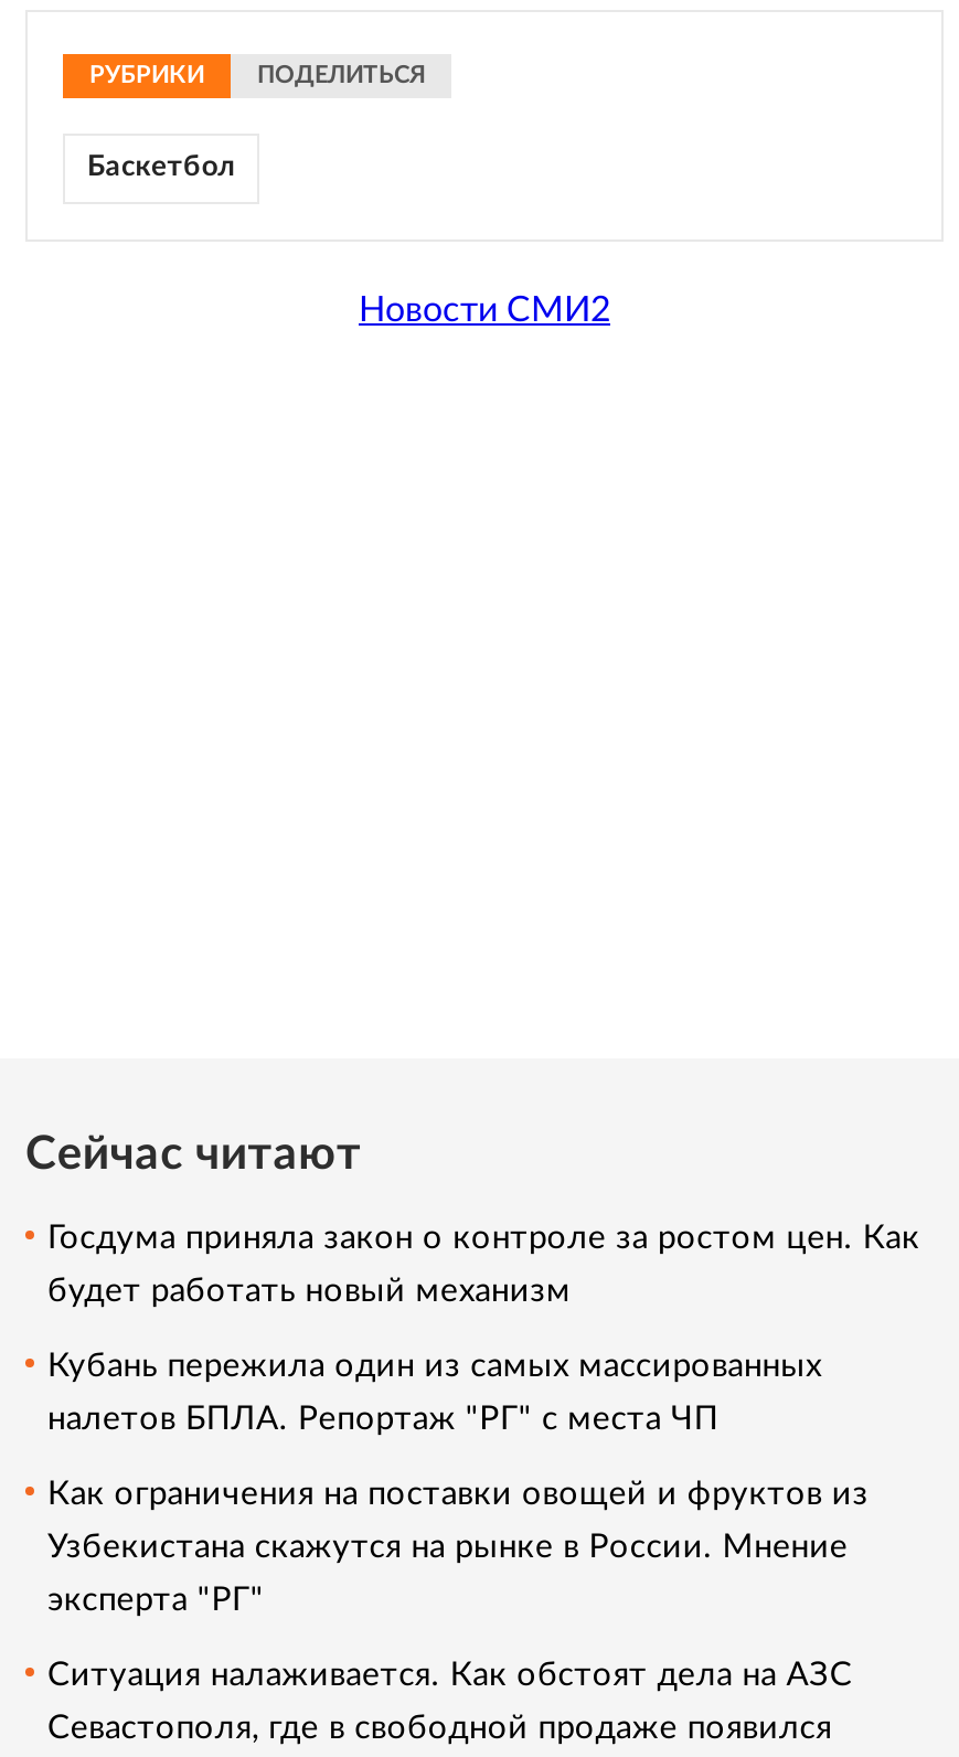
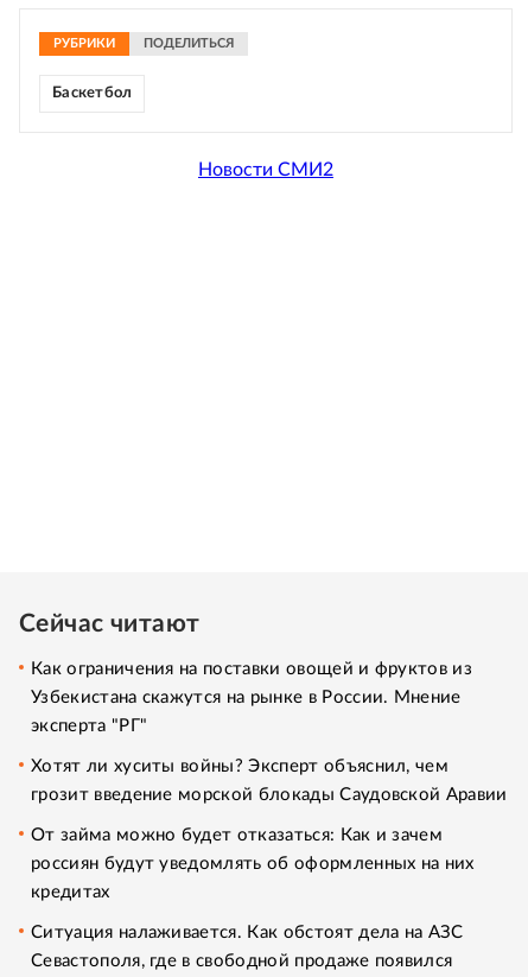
- Госдума приняла закон о контроле за ростом цен. Как
- будет работать новый механизм
- Кубань пережила один из самых массированных
- налетов БПЛА. Репортаж "РГ" с места ЧП

moved up: Как ограничения на поставки овощей и фруктов из | Узбекистана скажутся на рынке в России. Мнение | эксперта "РГ"

+ Хотят ли хуситы войны? Эксперт объяснил, чем
+ грозит введение морской блокады Саудовской Аравии
+ От займа можно будет отказаться: Как и зачем
+ россиян будут уведомлять об оформленных на них
+ кредитах
